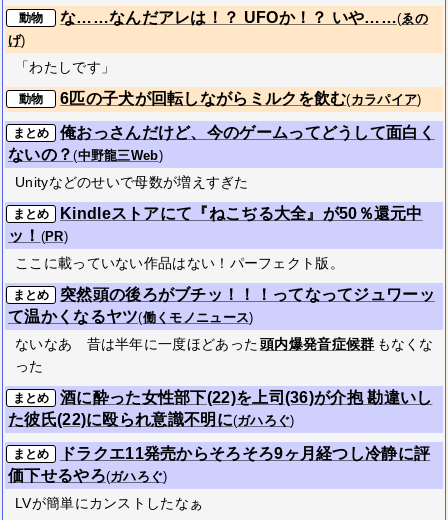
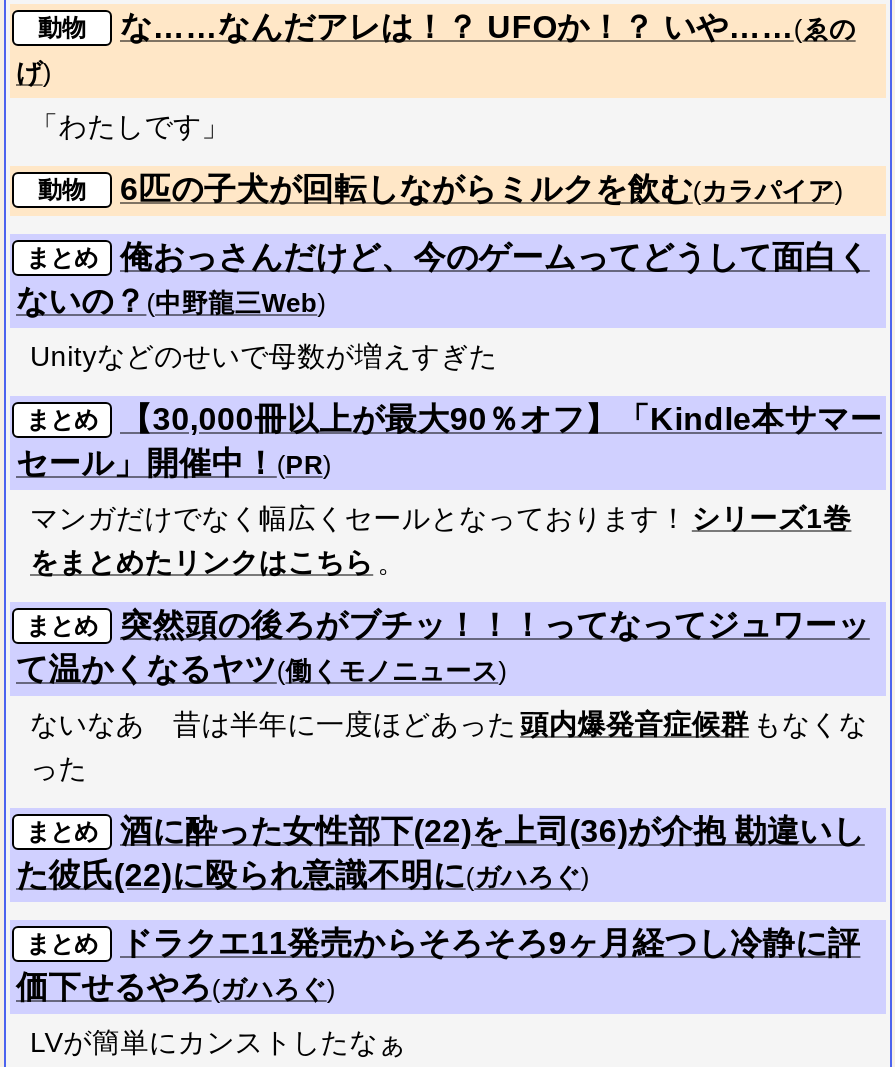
- Kindleストアにて『ねこぢる大全』が50％還元中
- ッ！(PR)
+ 【30,000冊以上が最大90％オフ】「Kindle本サマー
+ セール」開催中！(PR)

- ここに載っていない作品はない！パーフェクト版。
+ マンガだけでなく幅広くセールとなっております！ シリーズ1巻
+ をまとめたリンクはこちら 。
